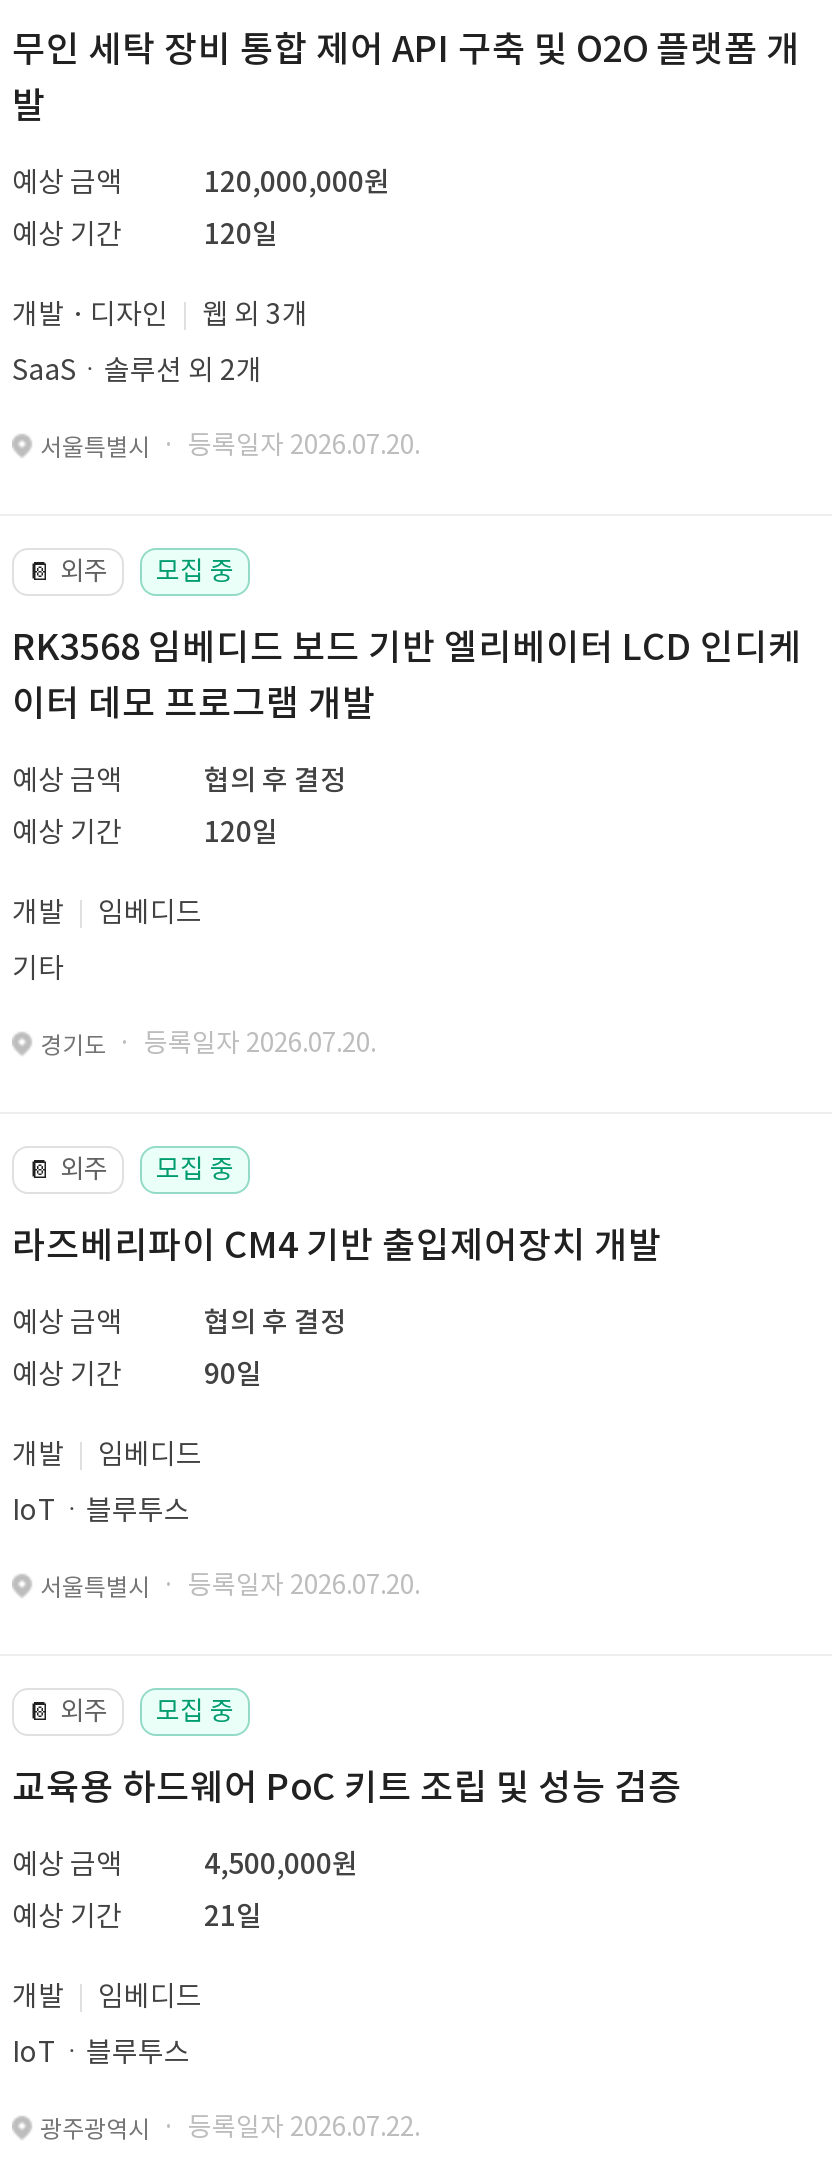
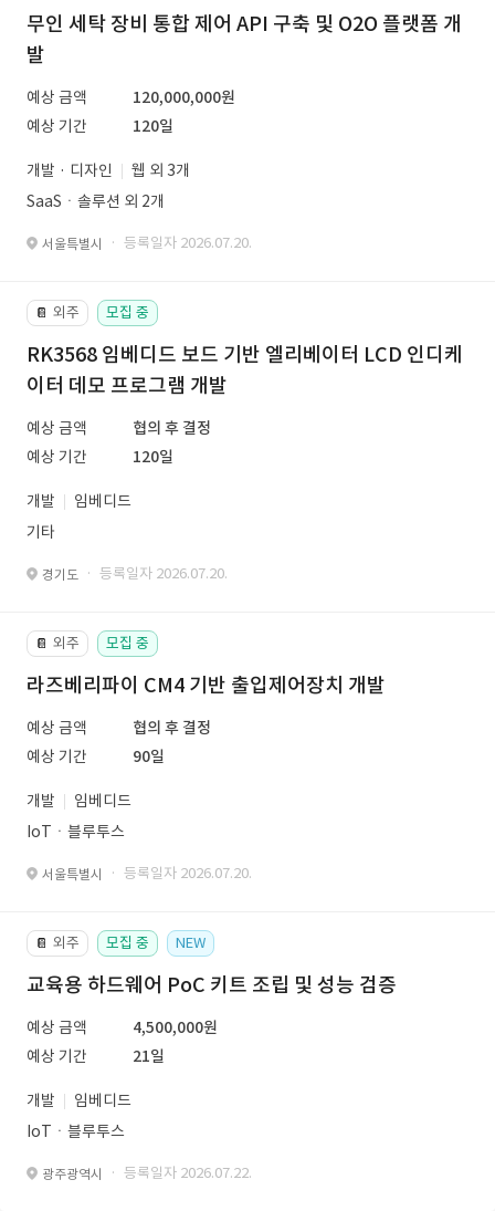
+ NEW
